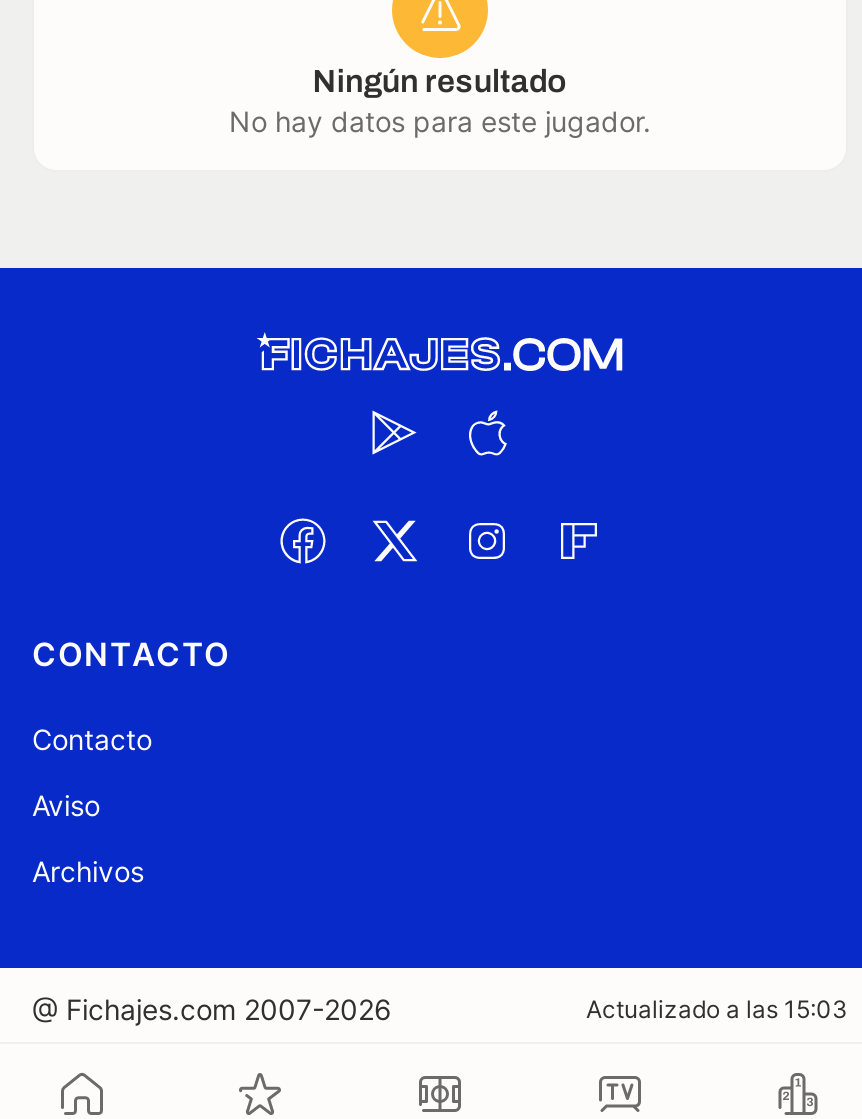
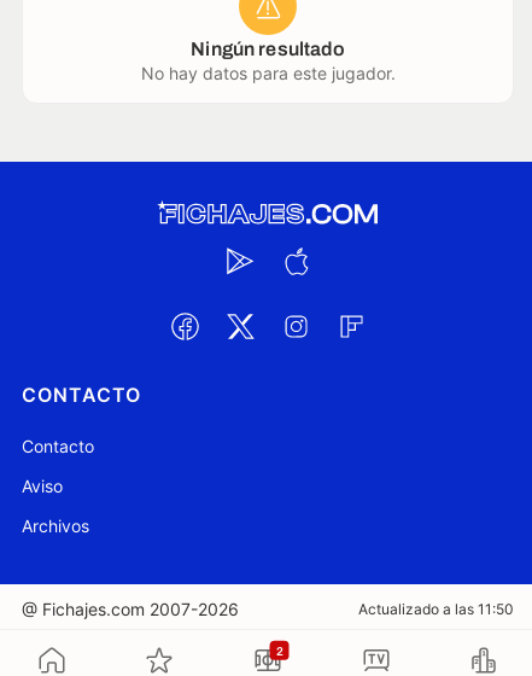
- Actualizado a las 15:03
+ Actualizado a las 11:50

+ 2
